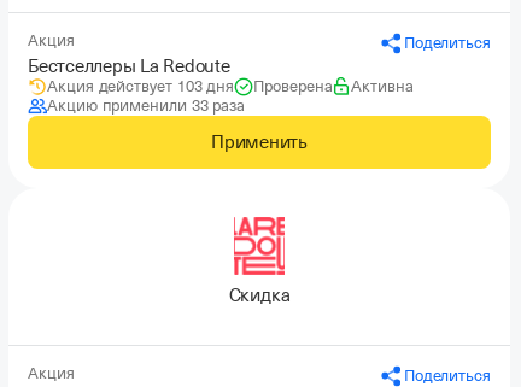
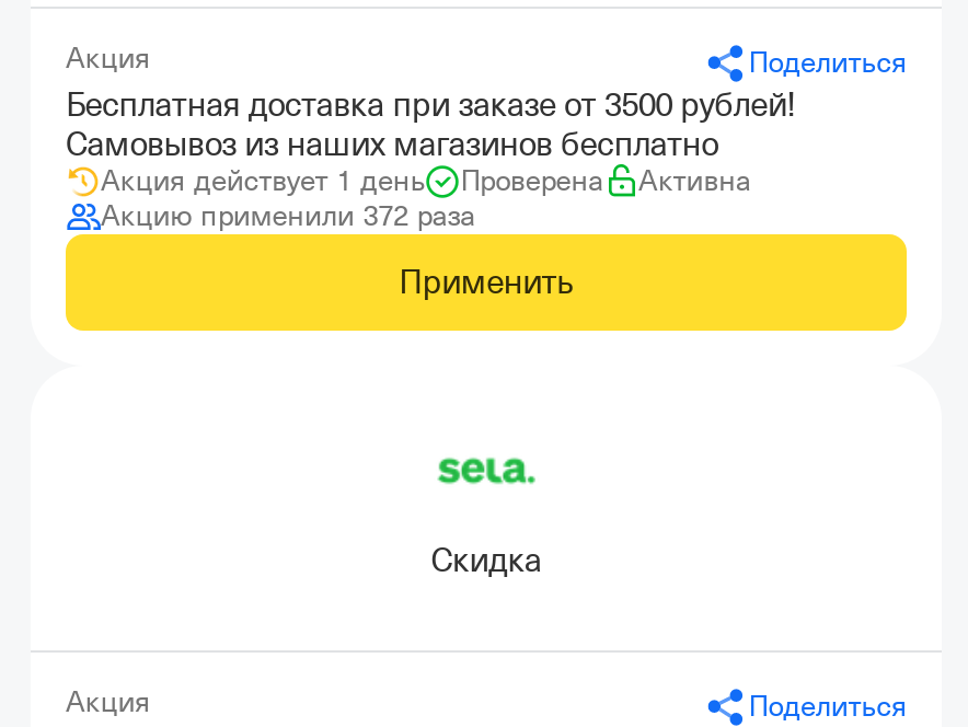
- Бестселлеры La Redoute
- Акция действует 103 дня
+ Бесплатная доставка при заказе от 3500 рублей!
+ Самовывоз из наших магазинов бесплатно
+ Акция действует 1 день

- Акцию применили 33 раза
+ Акцию применили 372 раза

- [image]
+ [image]
